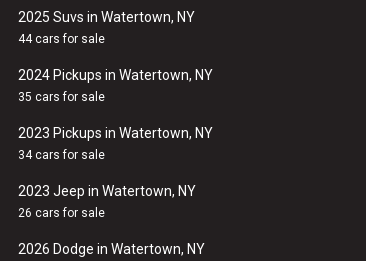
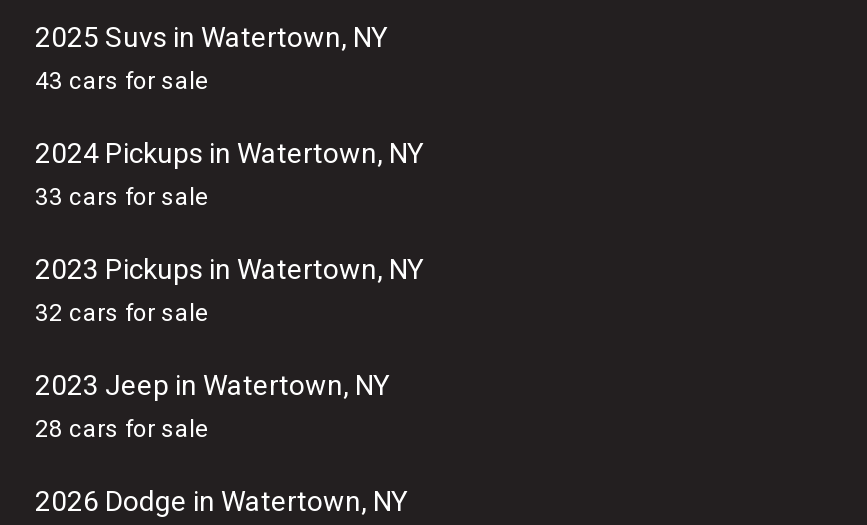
- 44 cars for sale
+ 43 cars for sale

- 35 cars for sale
+ 33 cars for sale

- 34 cars for sale
+ 32 cars for sale

- 26 cars for sale
+ 28 cars for sale
